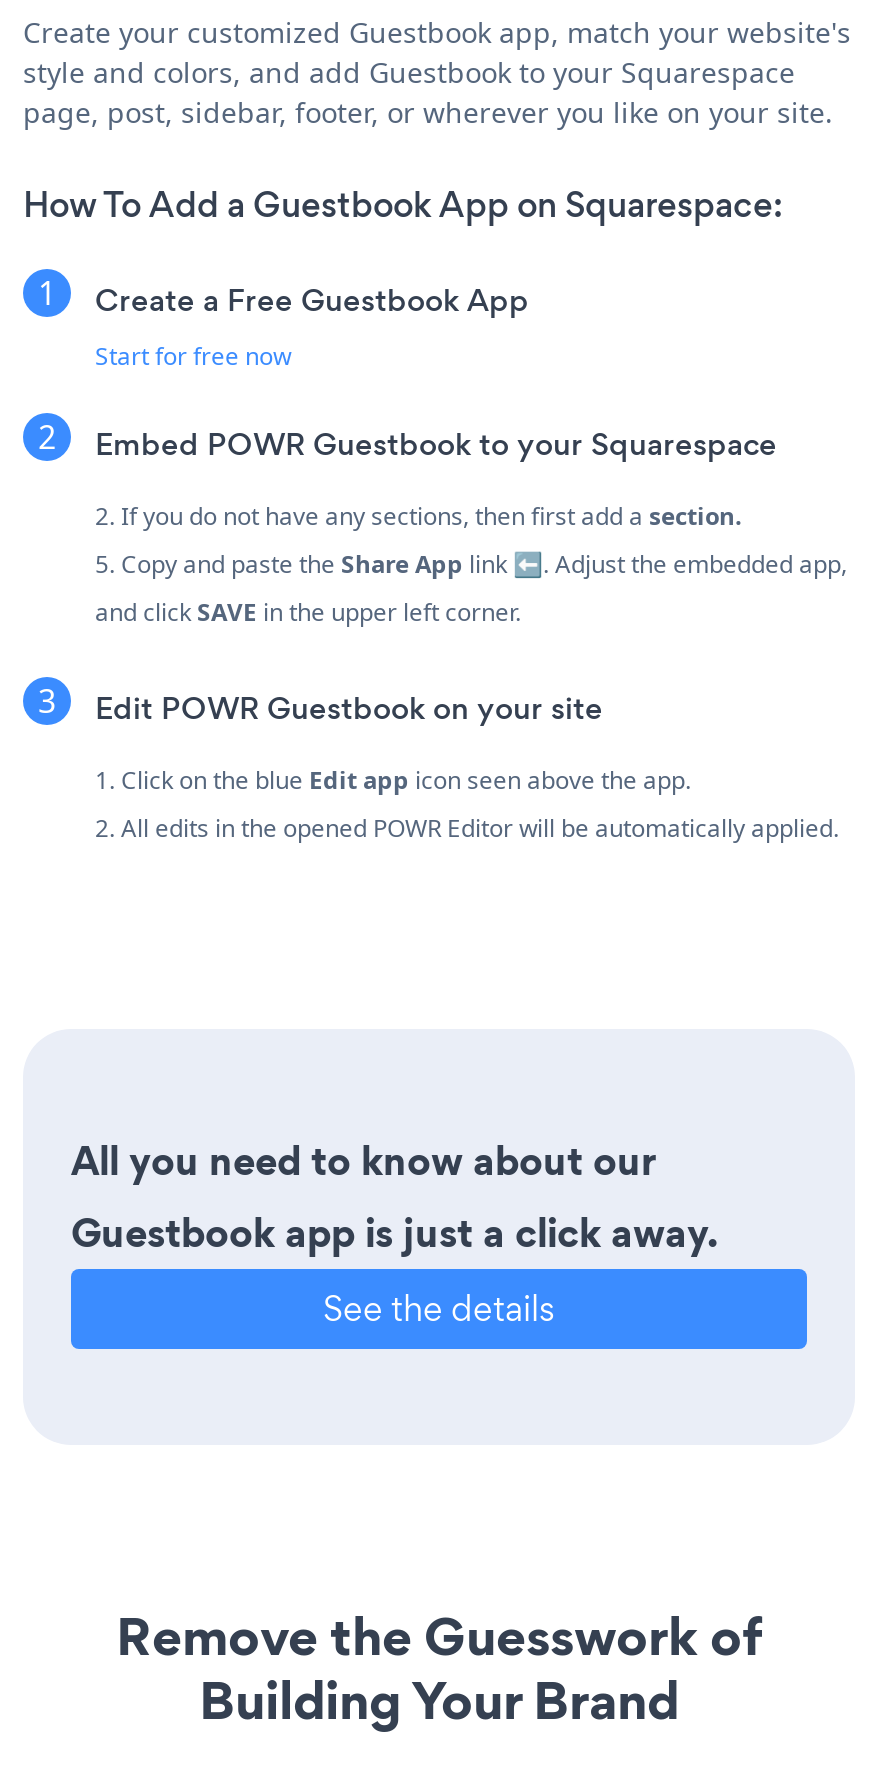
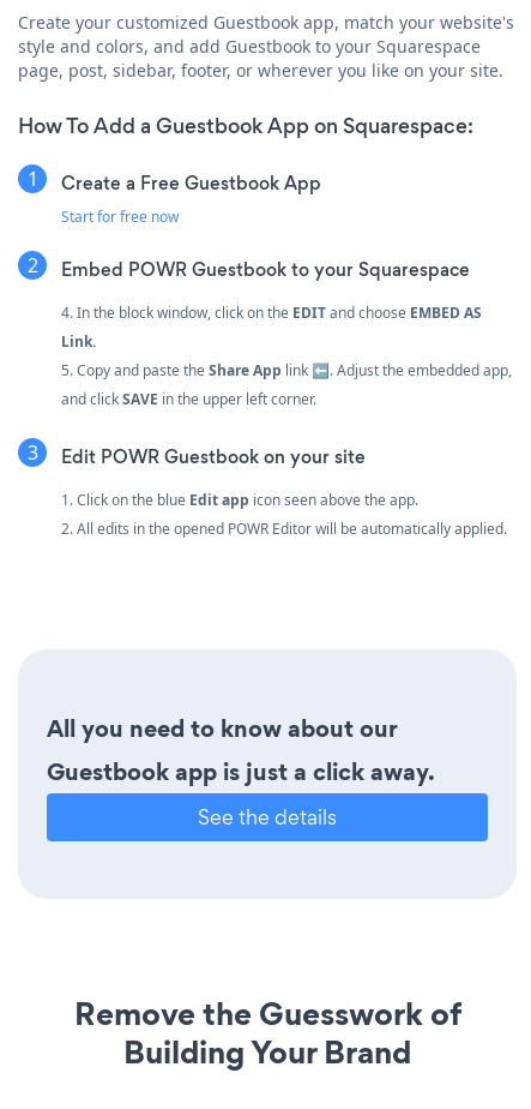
- 2. If you do not have any sections, then first add a section.
+ 4. In the block window, click on the EDIT and choose EMBED AS
+ Link.
